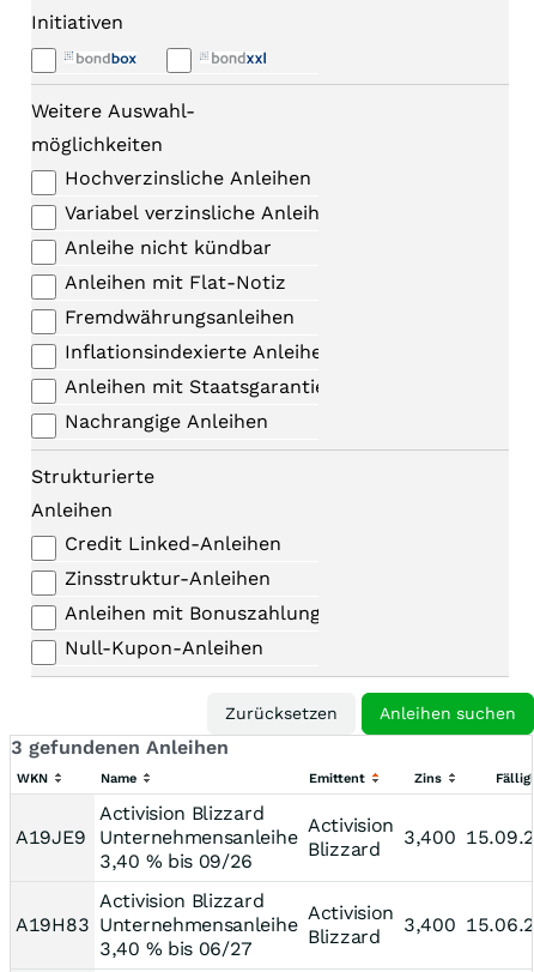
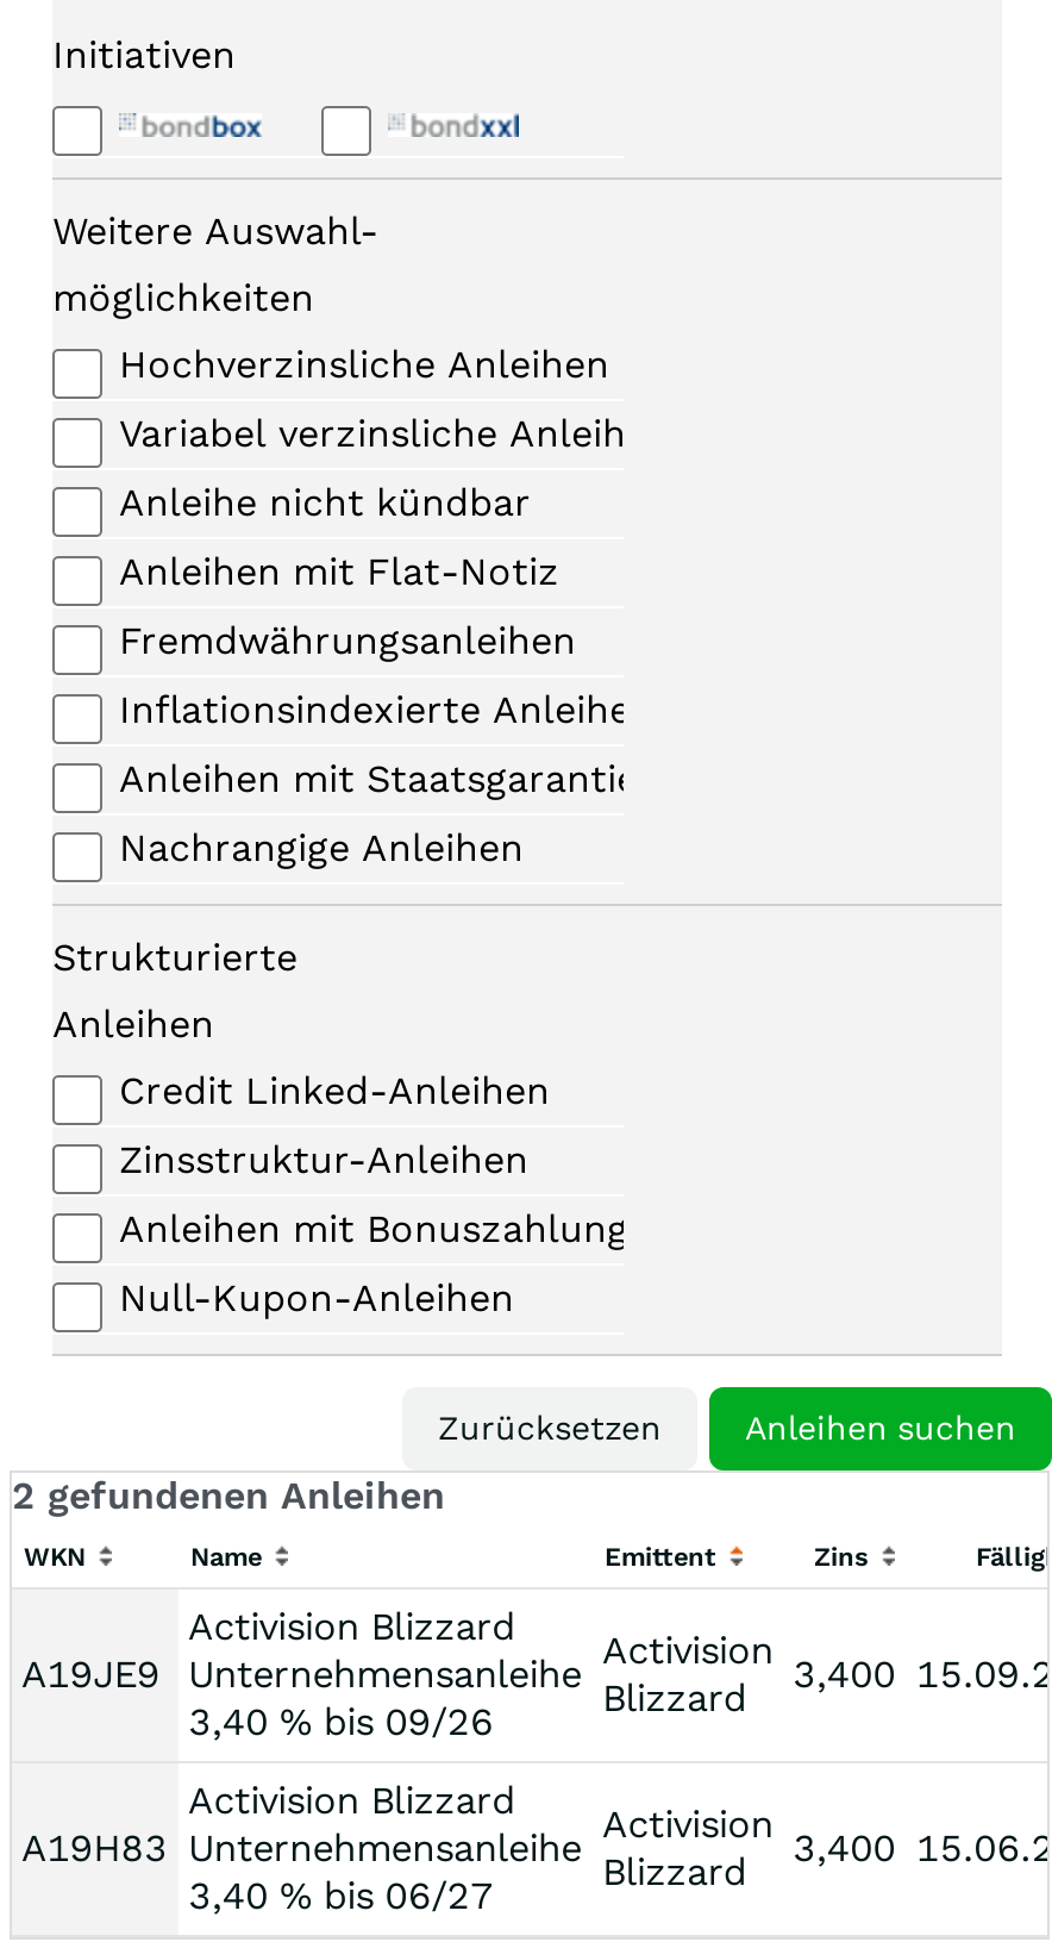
- 3 gefundenen Anleihen
+ 2 gefundenen Anleihen
